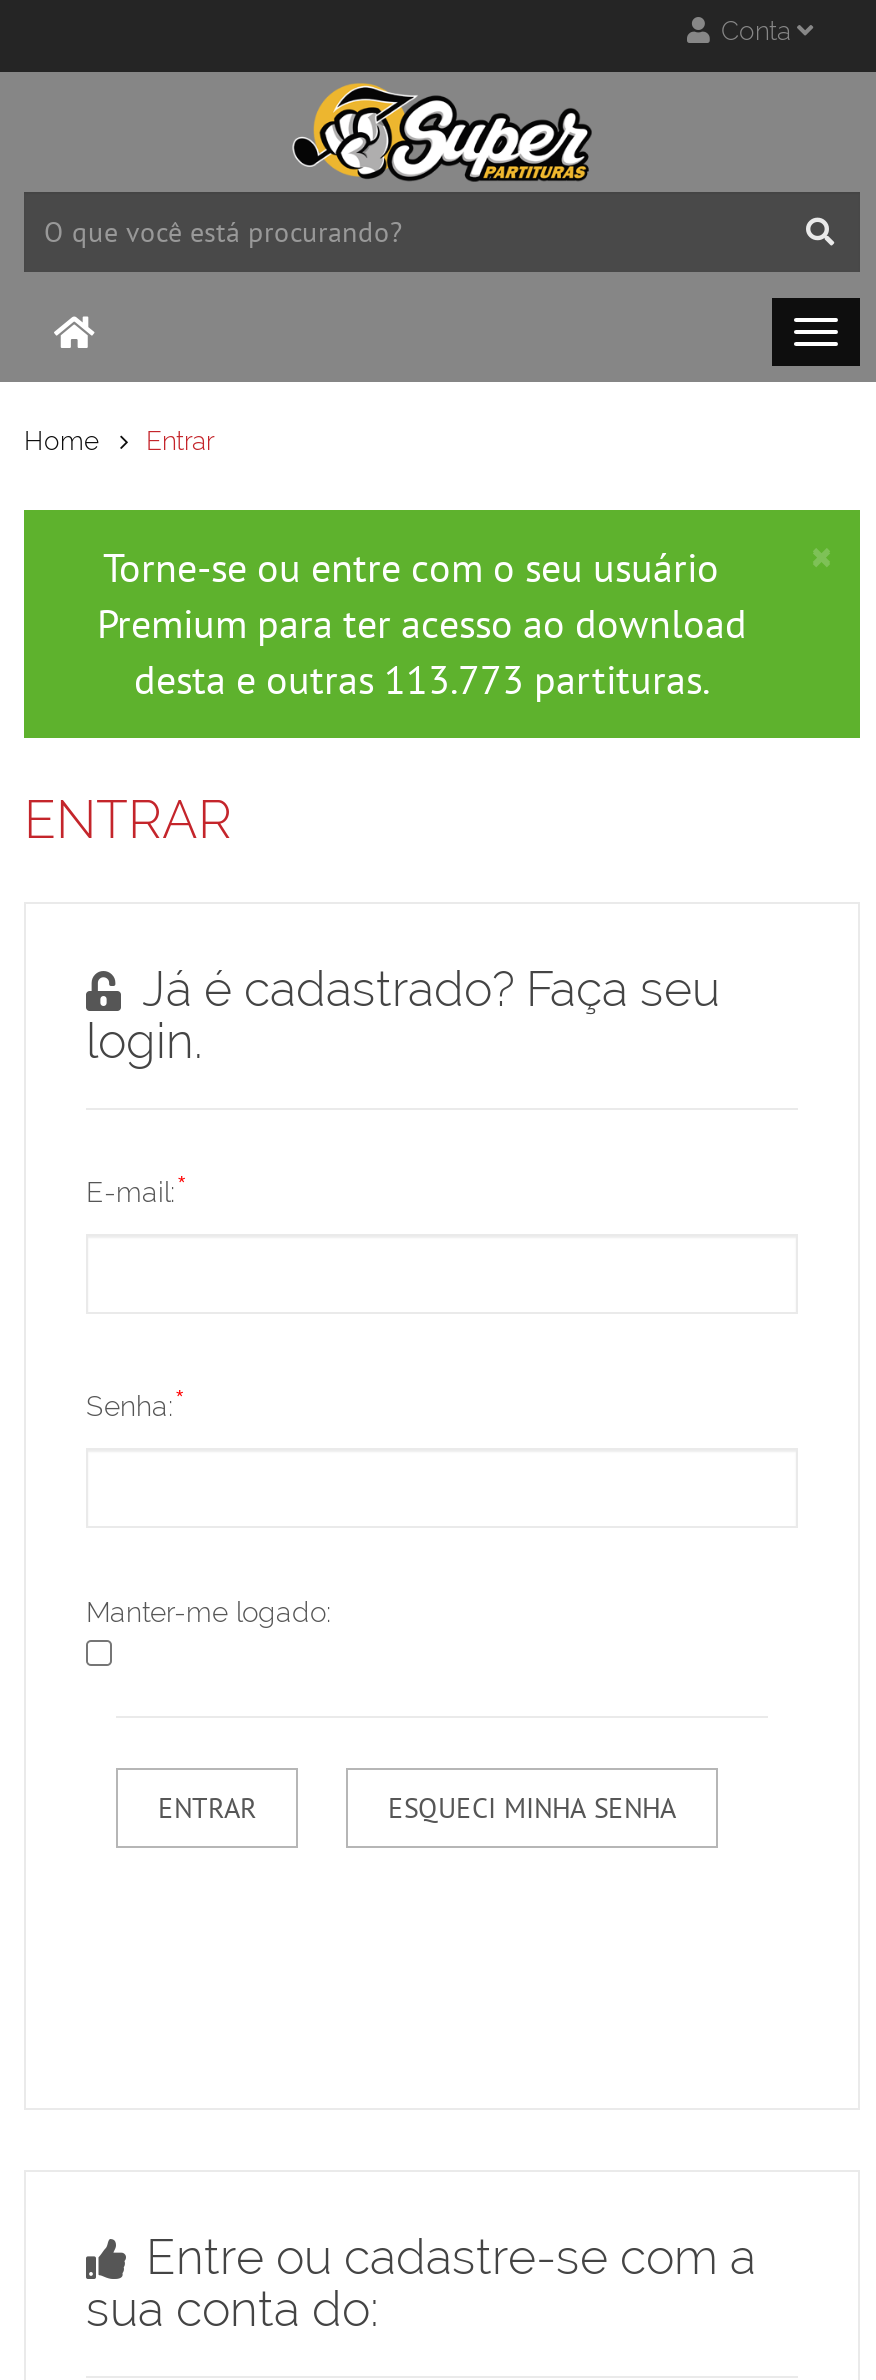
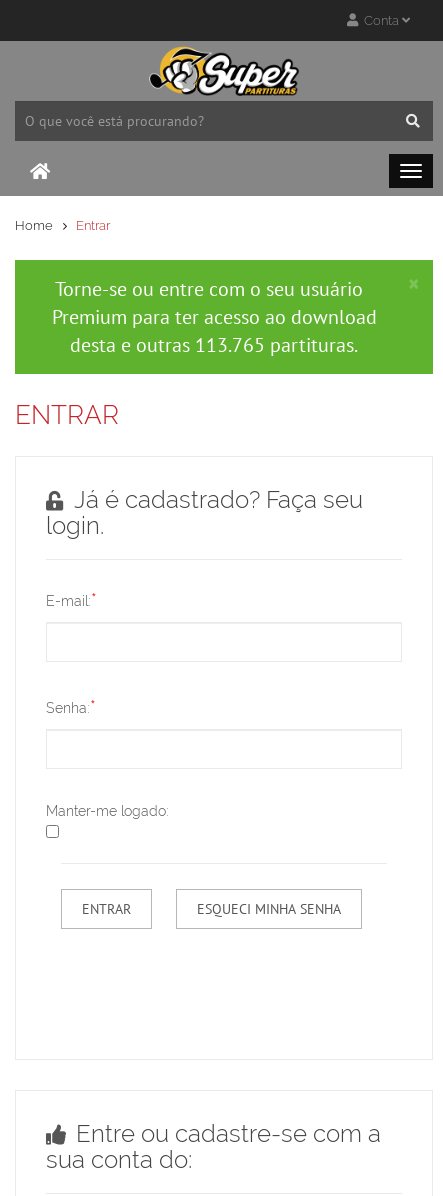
- desta e outras 113.773 partituras.
+ desta e outras 113.765 partituras.
